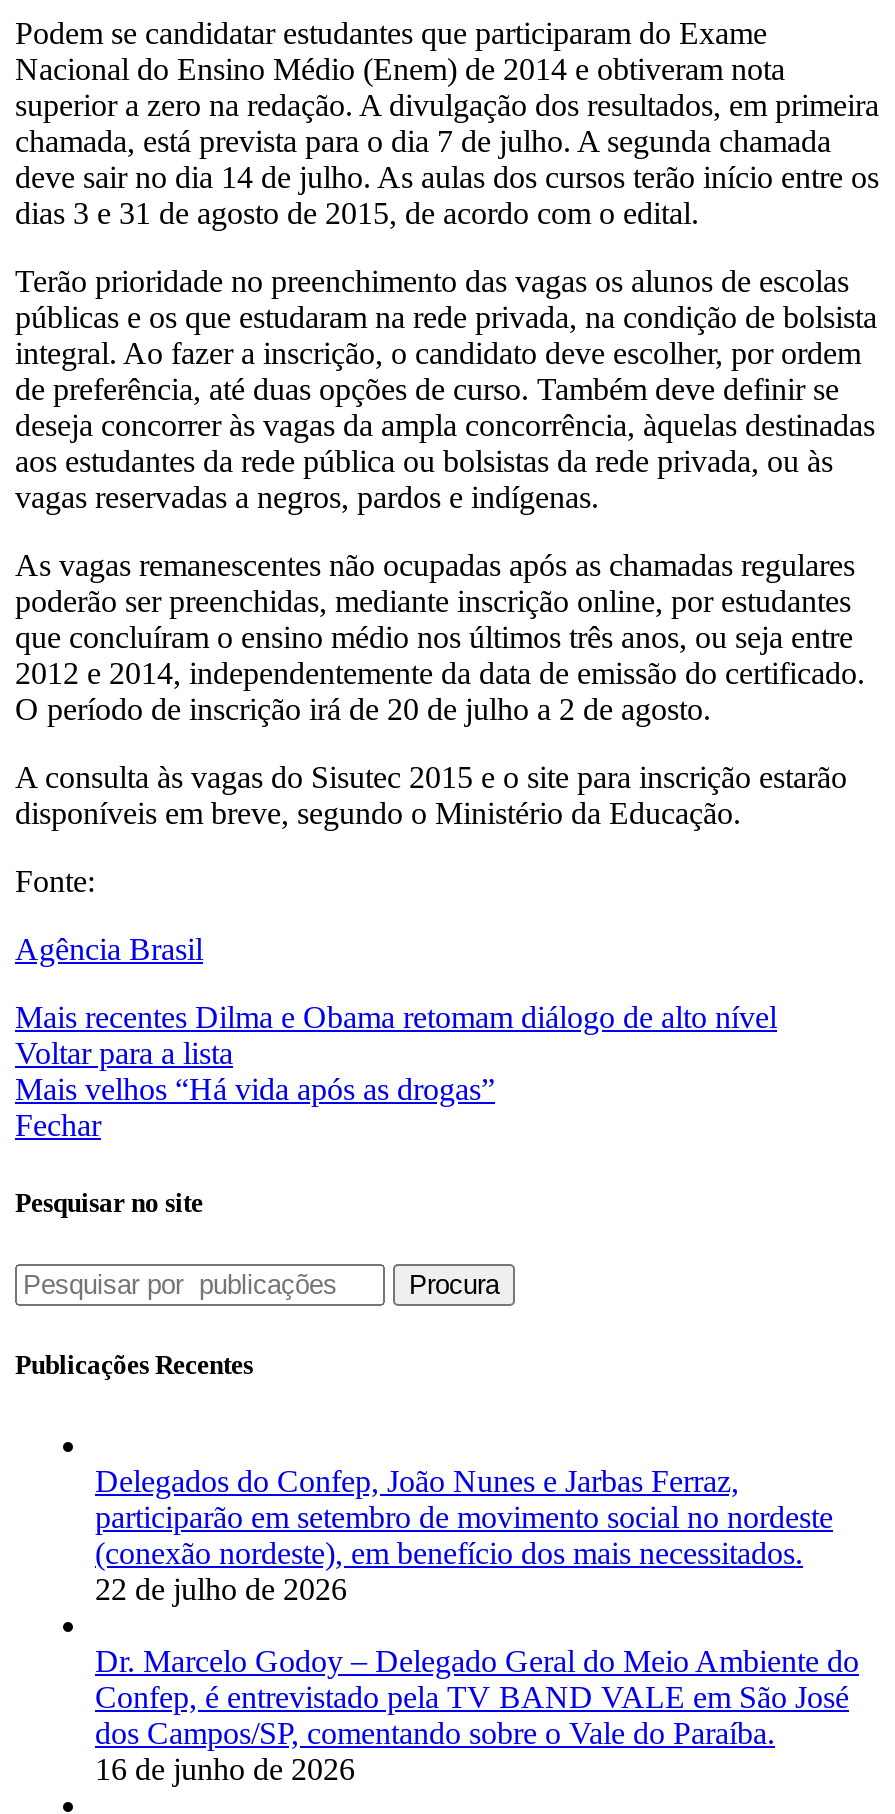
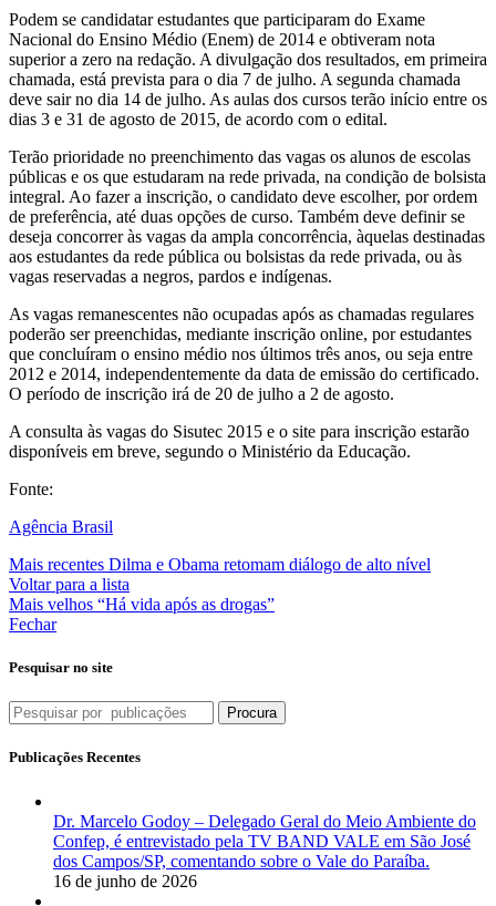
- Delegados do Confep, João Nunes e Jarbas Ferraz,
- participarão em setembro de movimento social no nordeste
- (conexão nordeste), em benefício dos mais necessitados.
- 22 de julho de 2026
